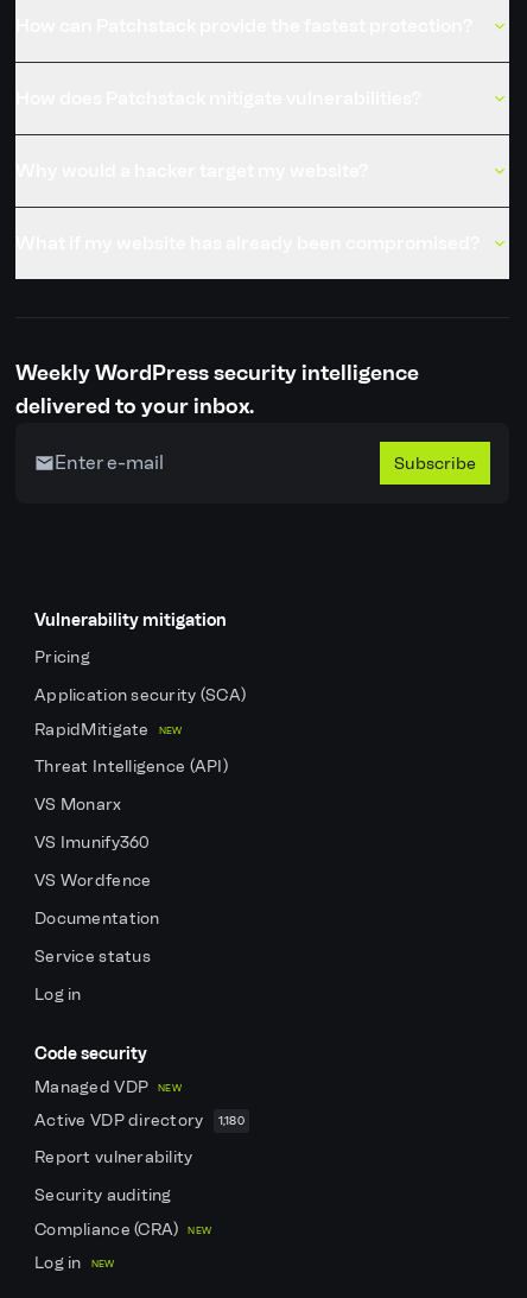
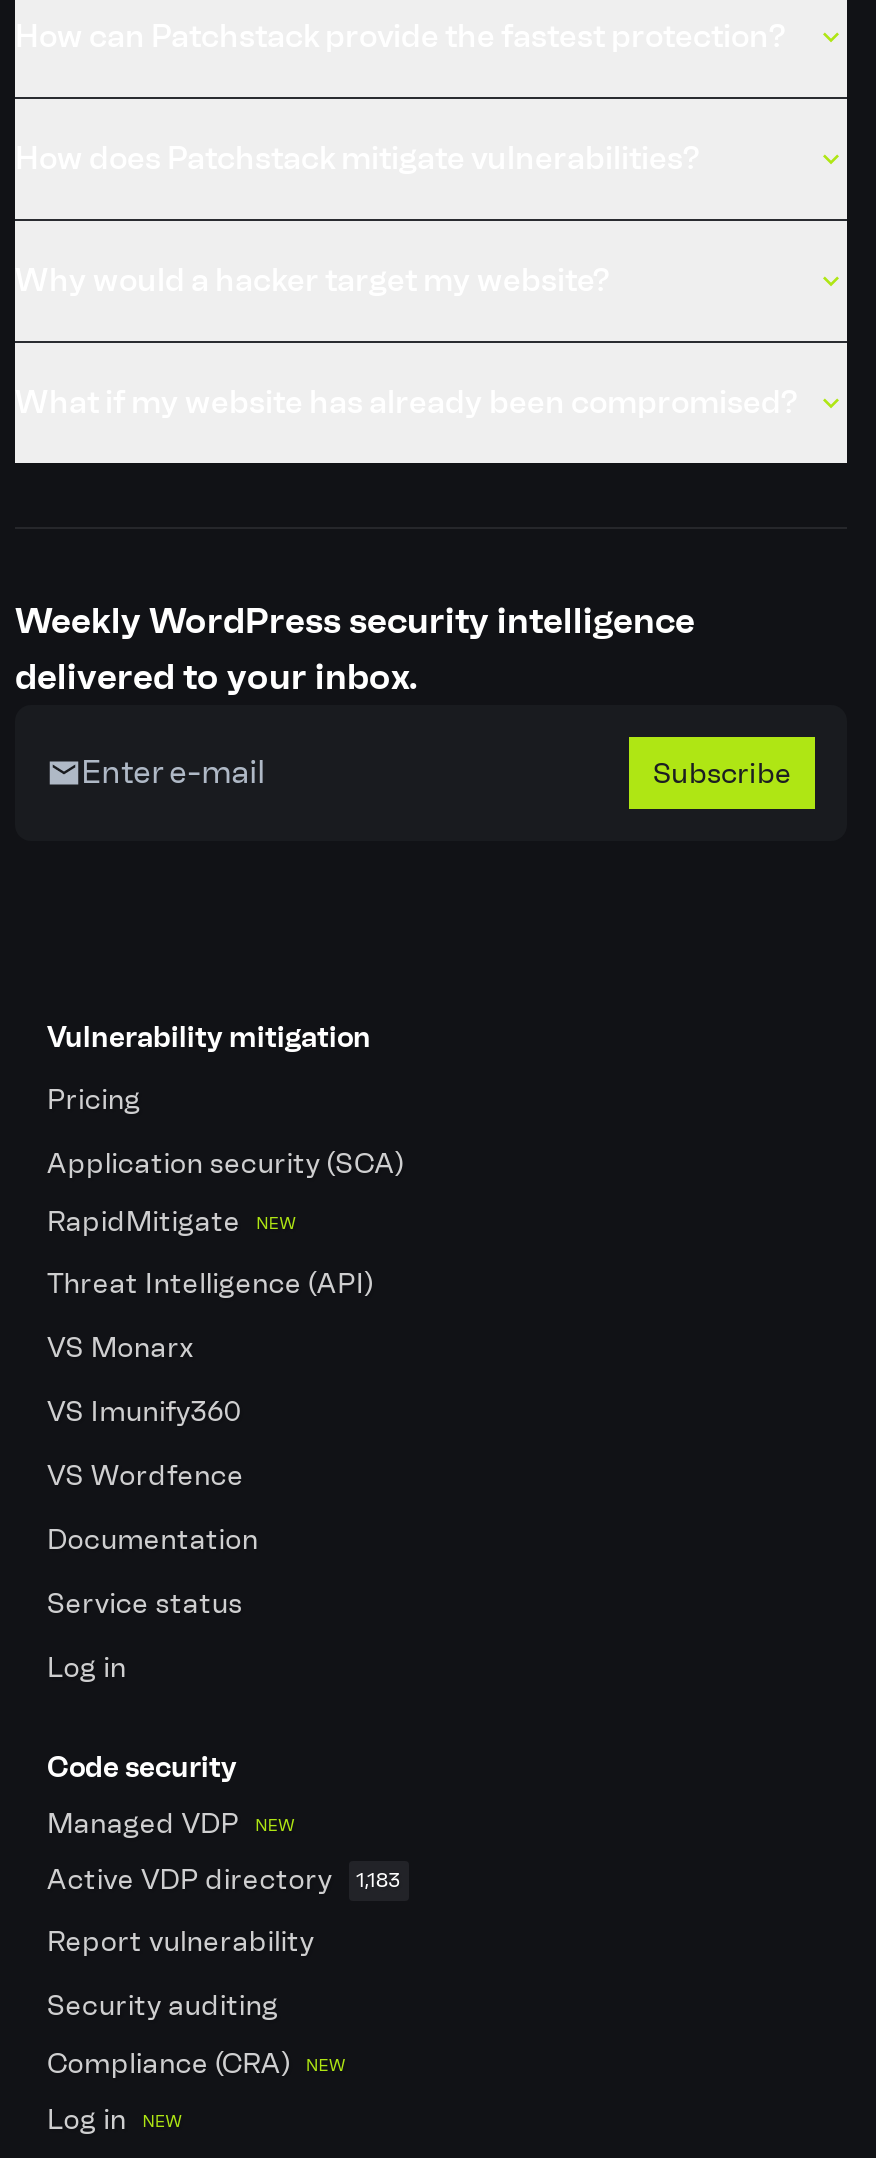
- Active VDP directory 1,180
+ Active VDP directory 1,183
